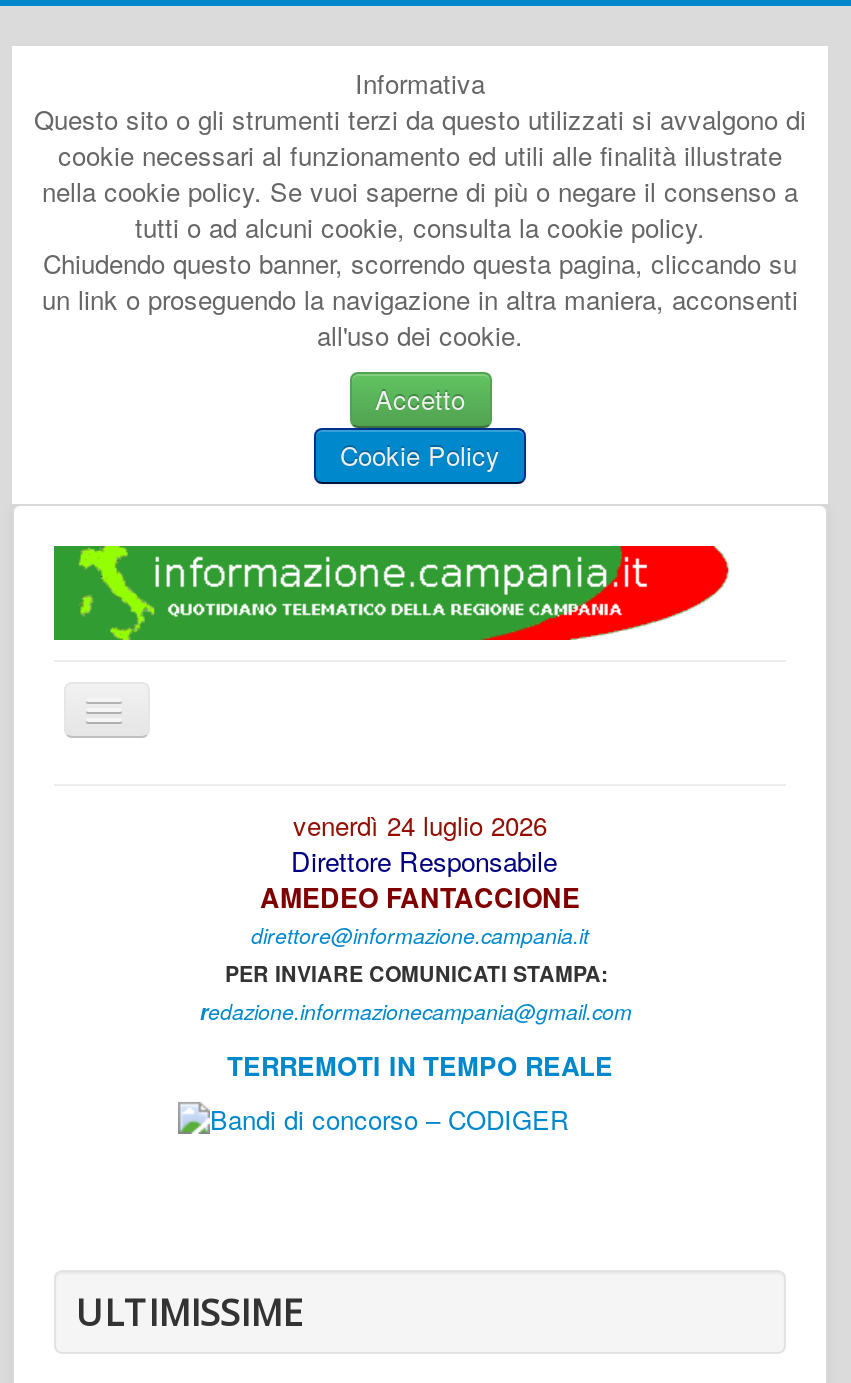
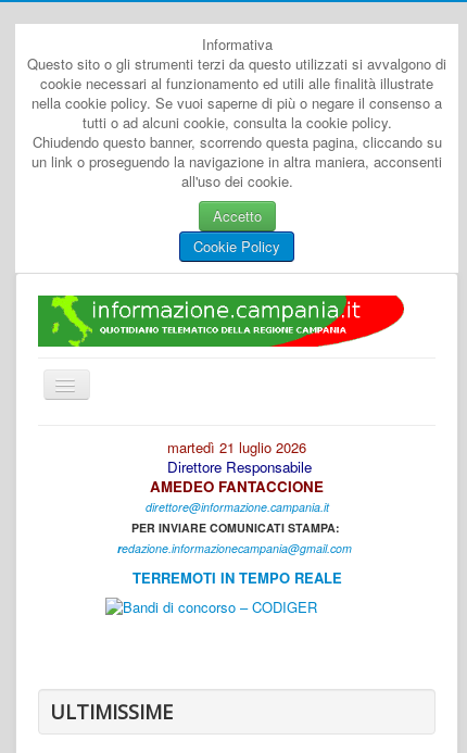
- venerdì 24 luglio 2026
+ martedì 21 luglio 2026
